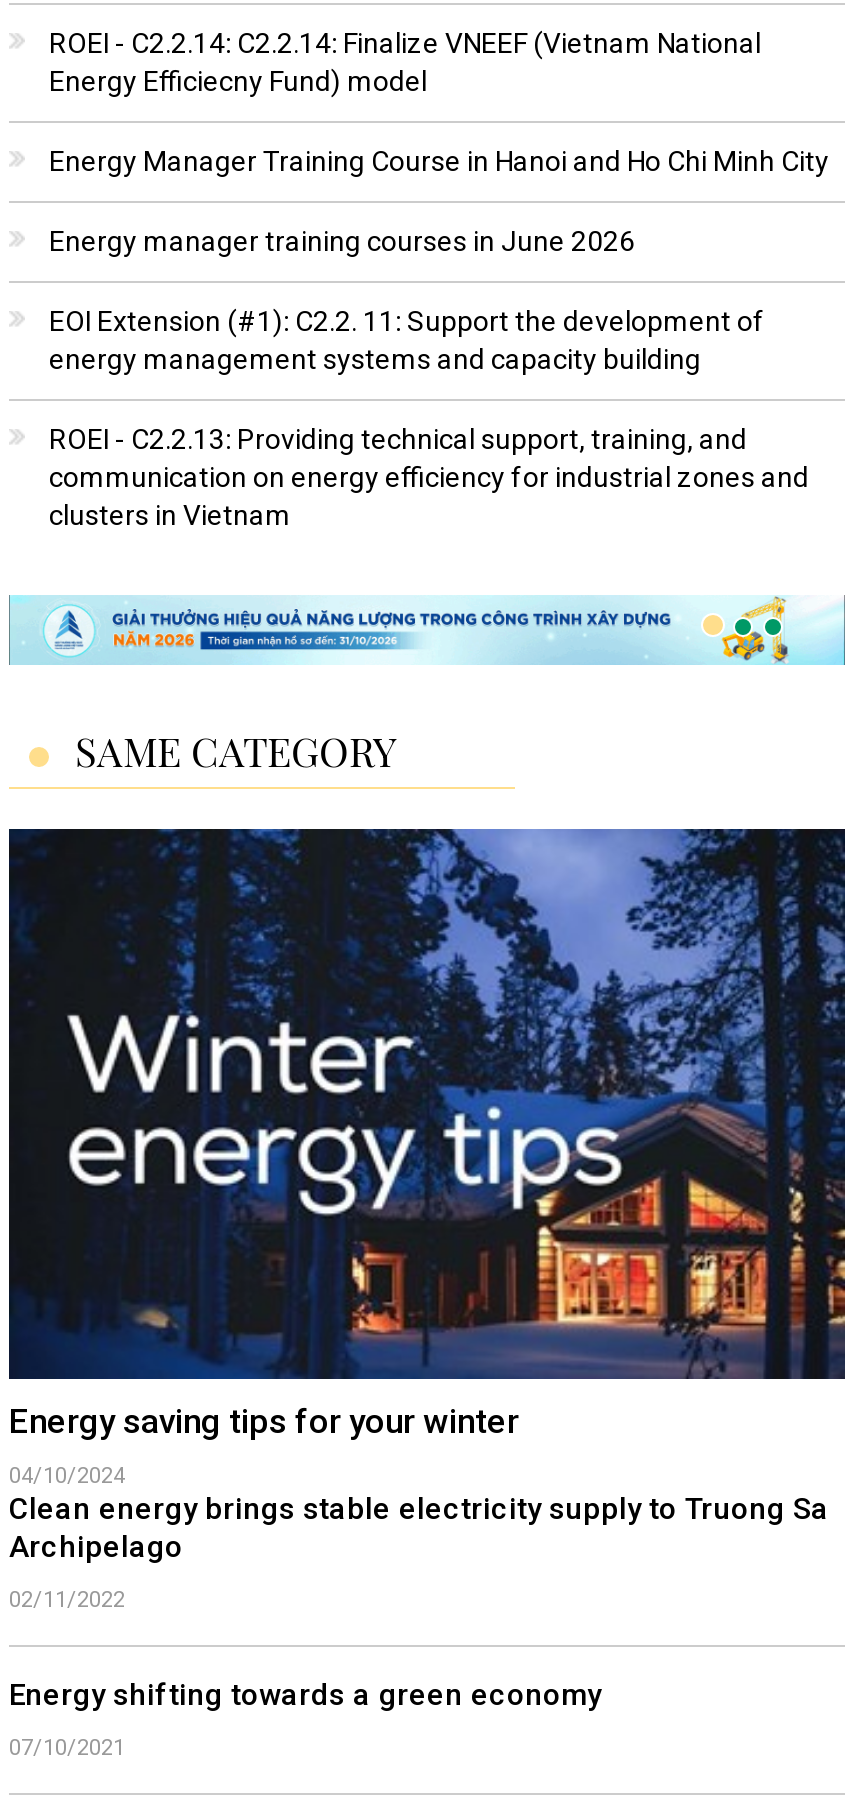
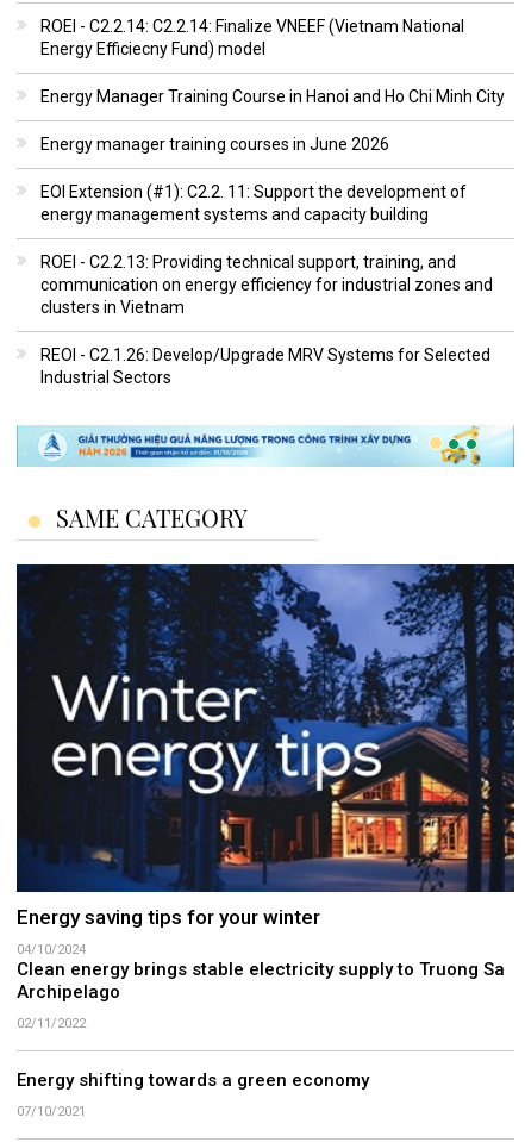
+ REOI - C2.1.26: Develop/Upgrade MRV Systems for Selected
+ Industrial Sectors
